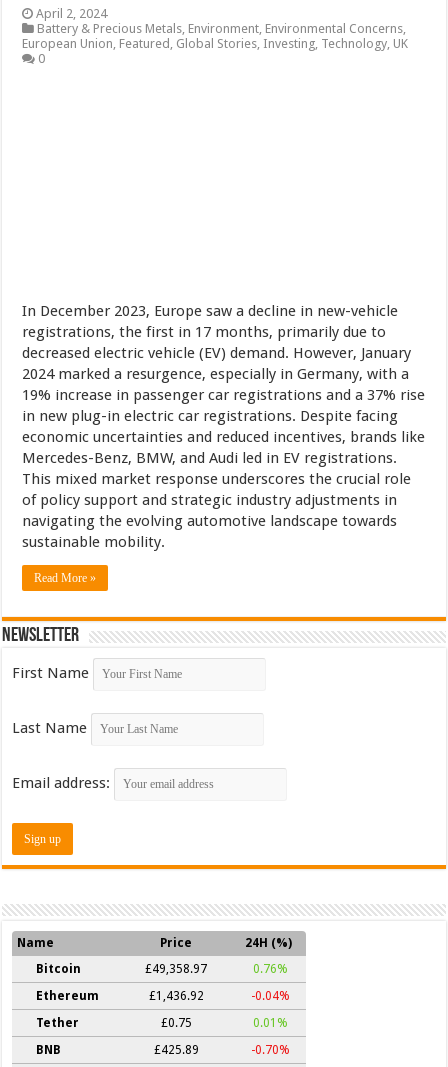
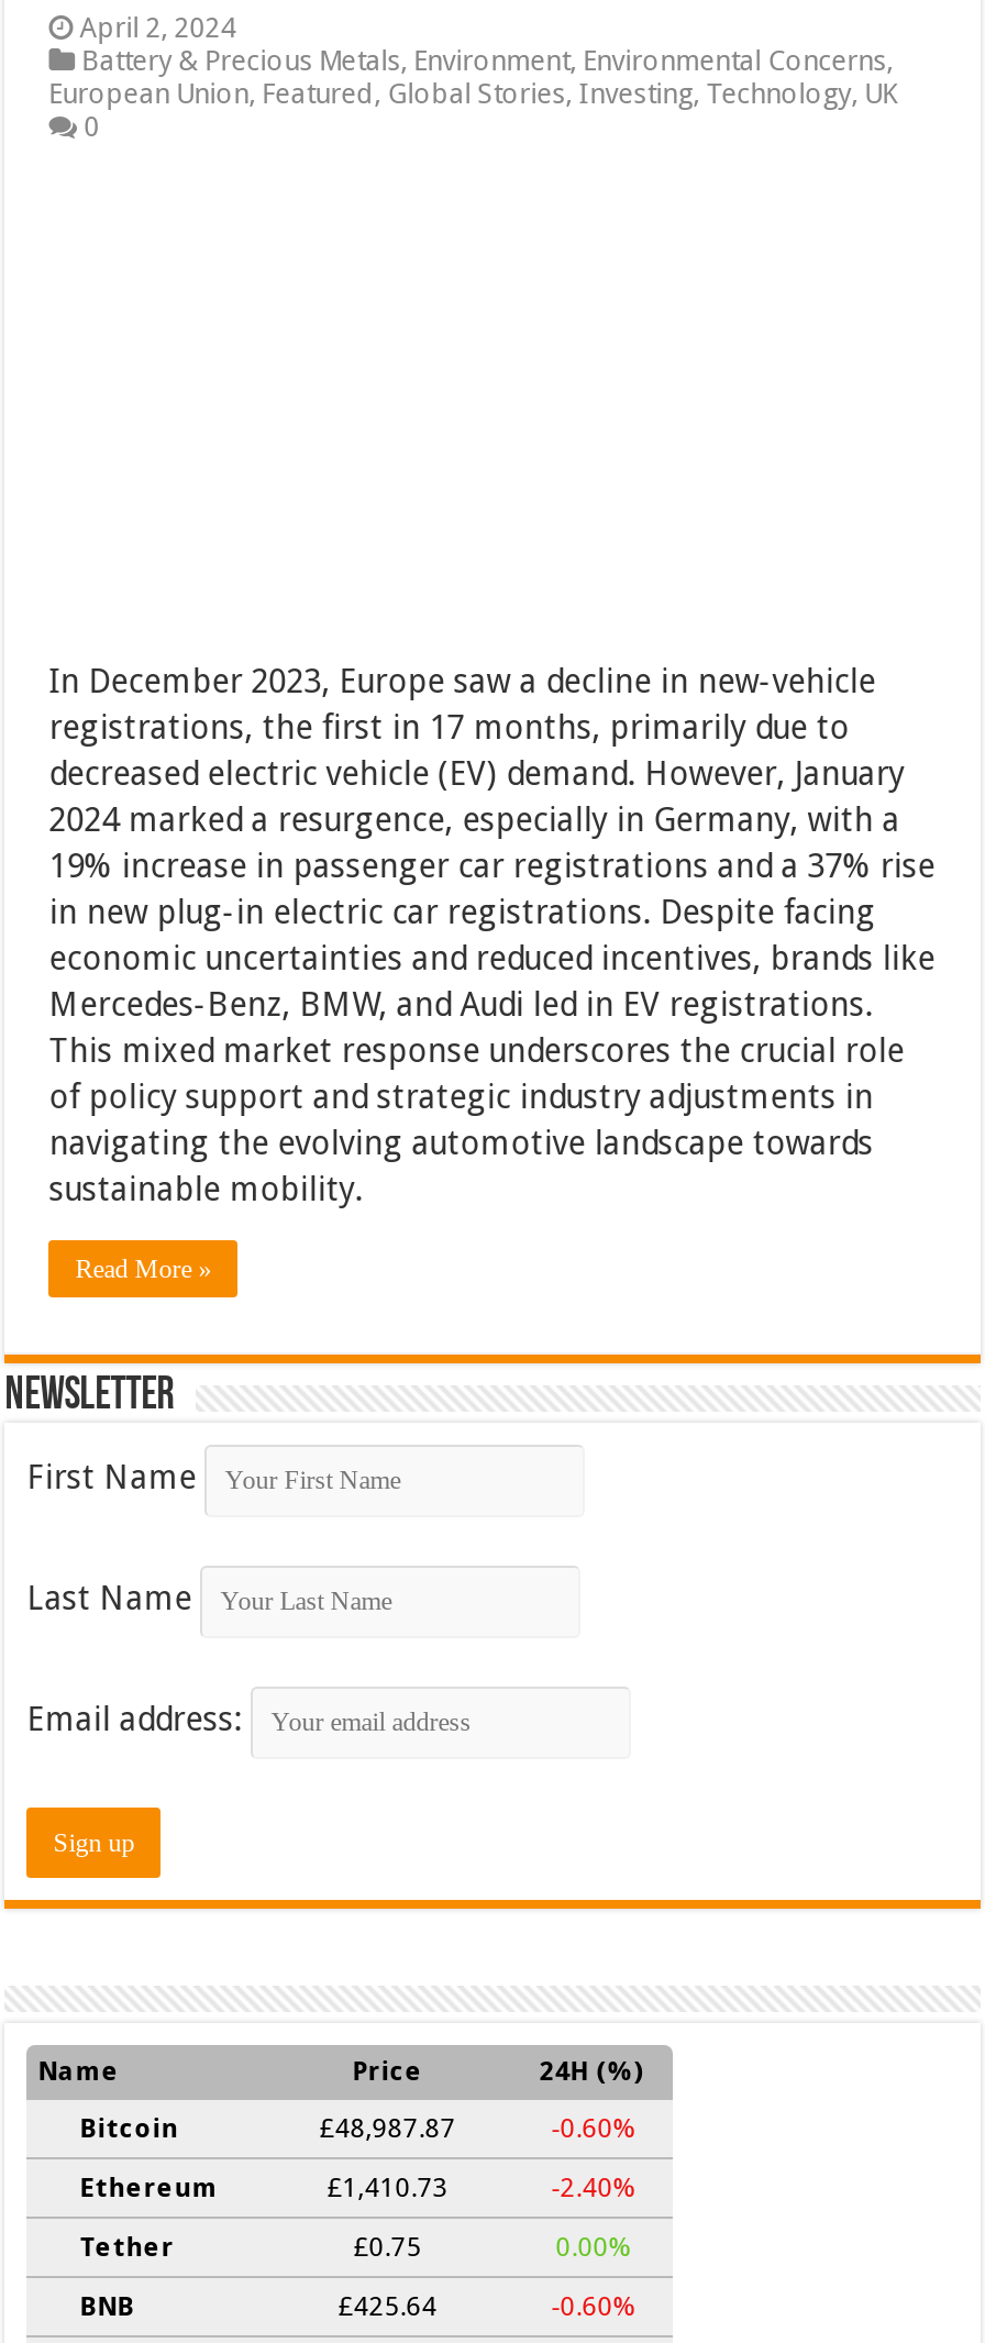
- £49,358.97
+ £48,987.87

- 0.76%
+ -0.60%

- £1,436.92
+ £1,410.73

- -0.04%
+ -2.40%

- 0.01%
+ 0.00%

- £425.89
+ £425.64

- -0.70%
+ -0.60%
